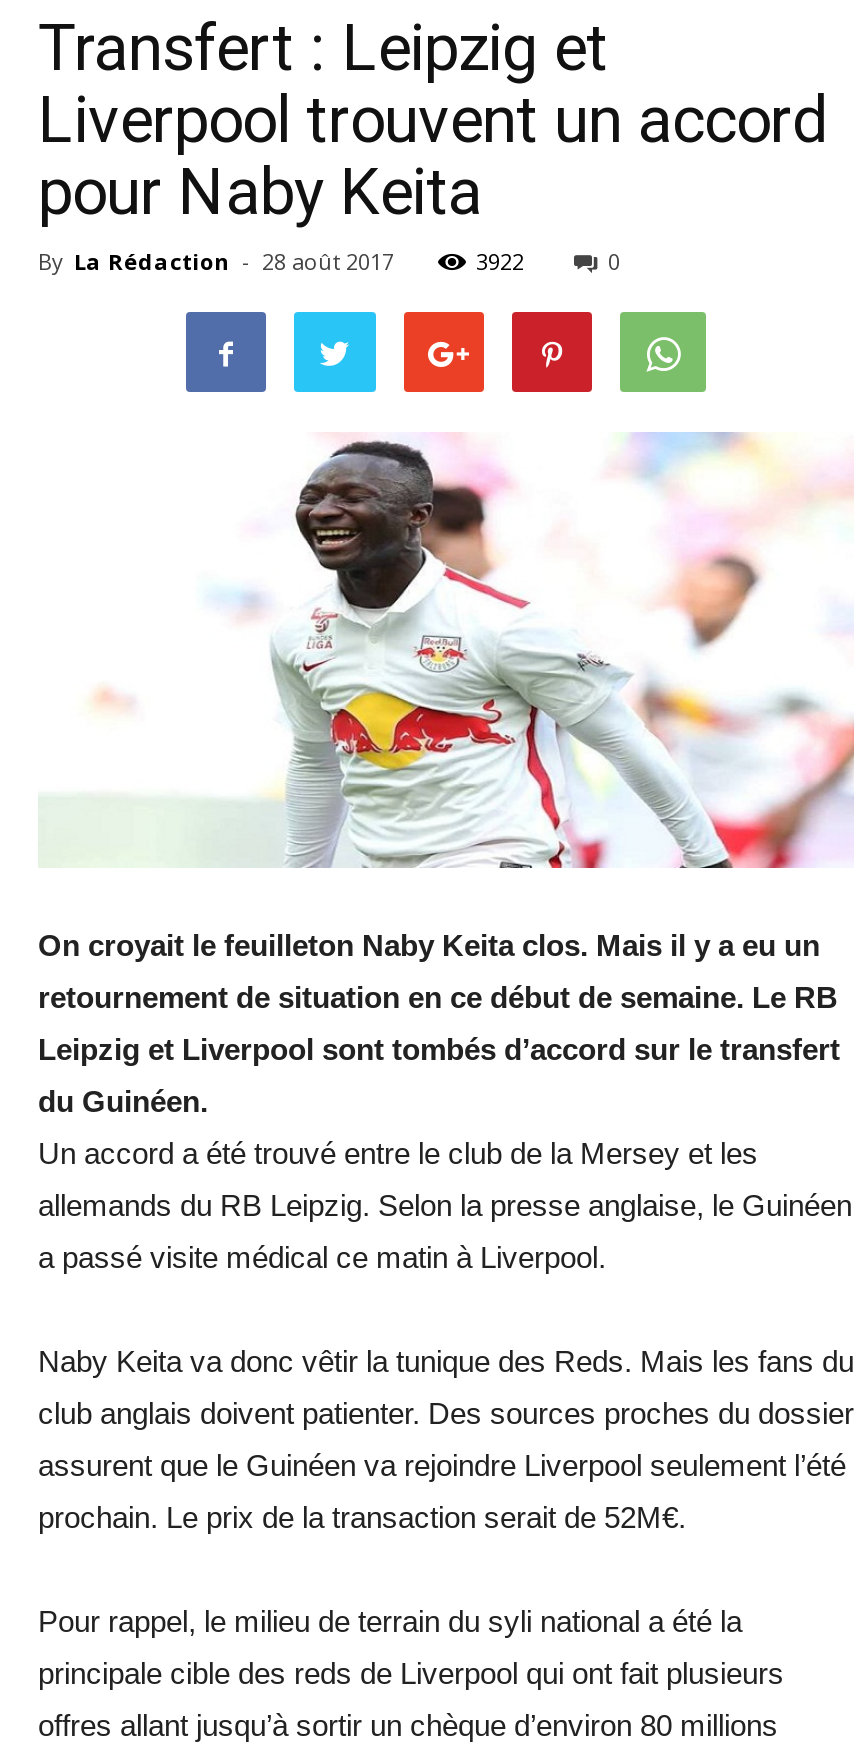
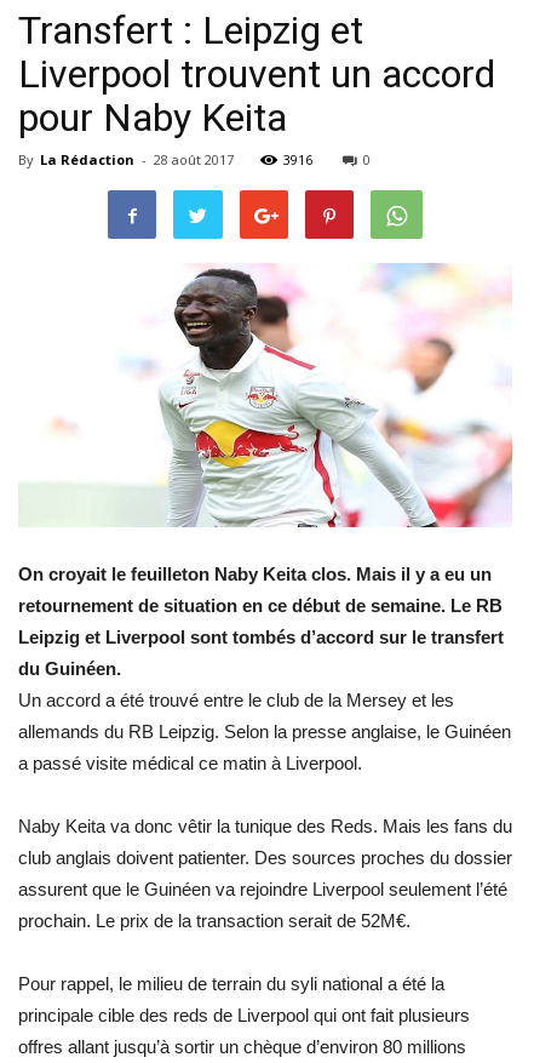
- 3922
+ 3916
